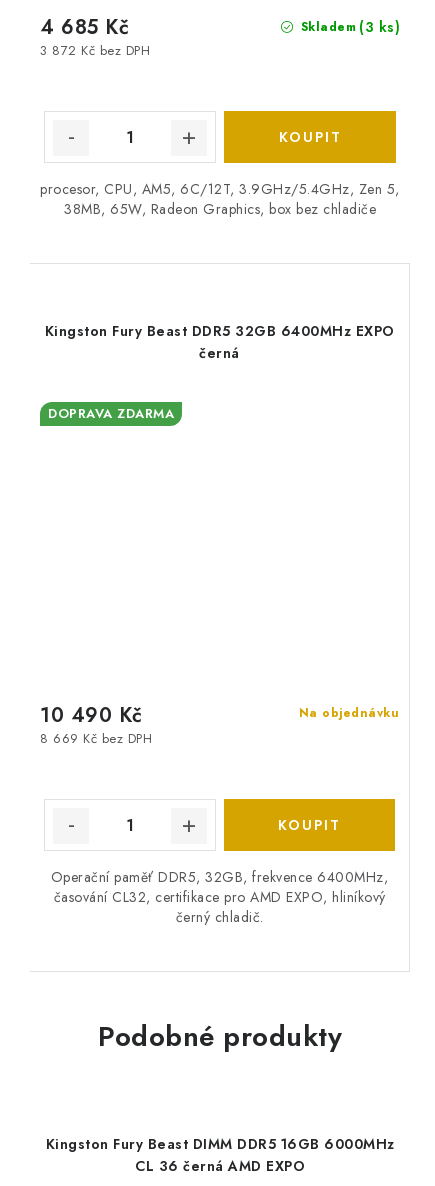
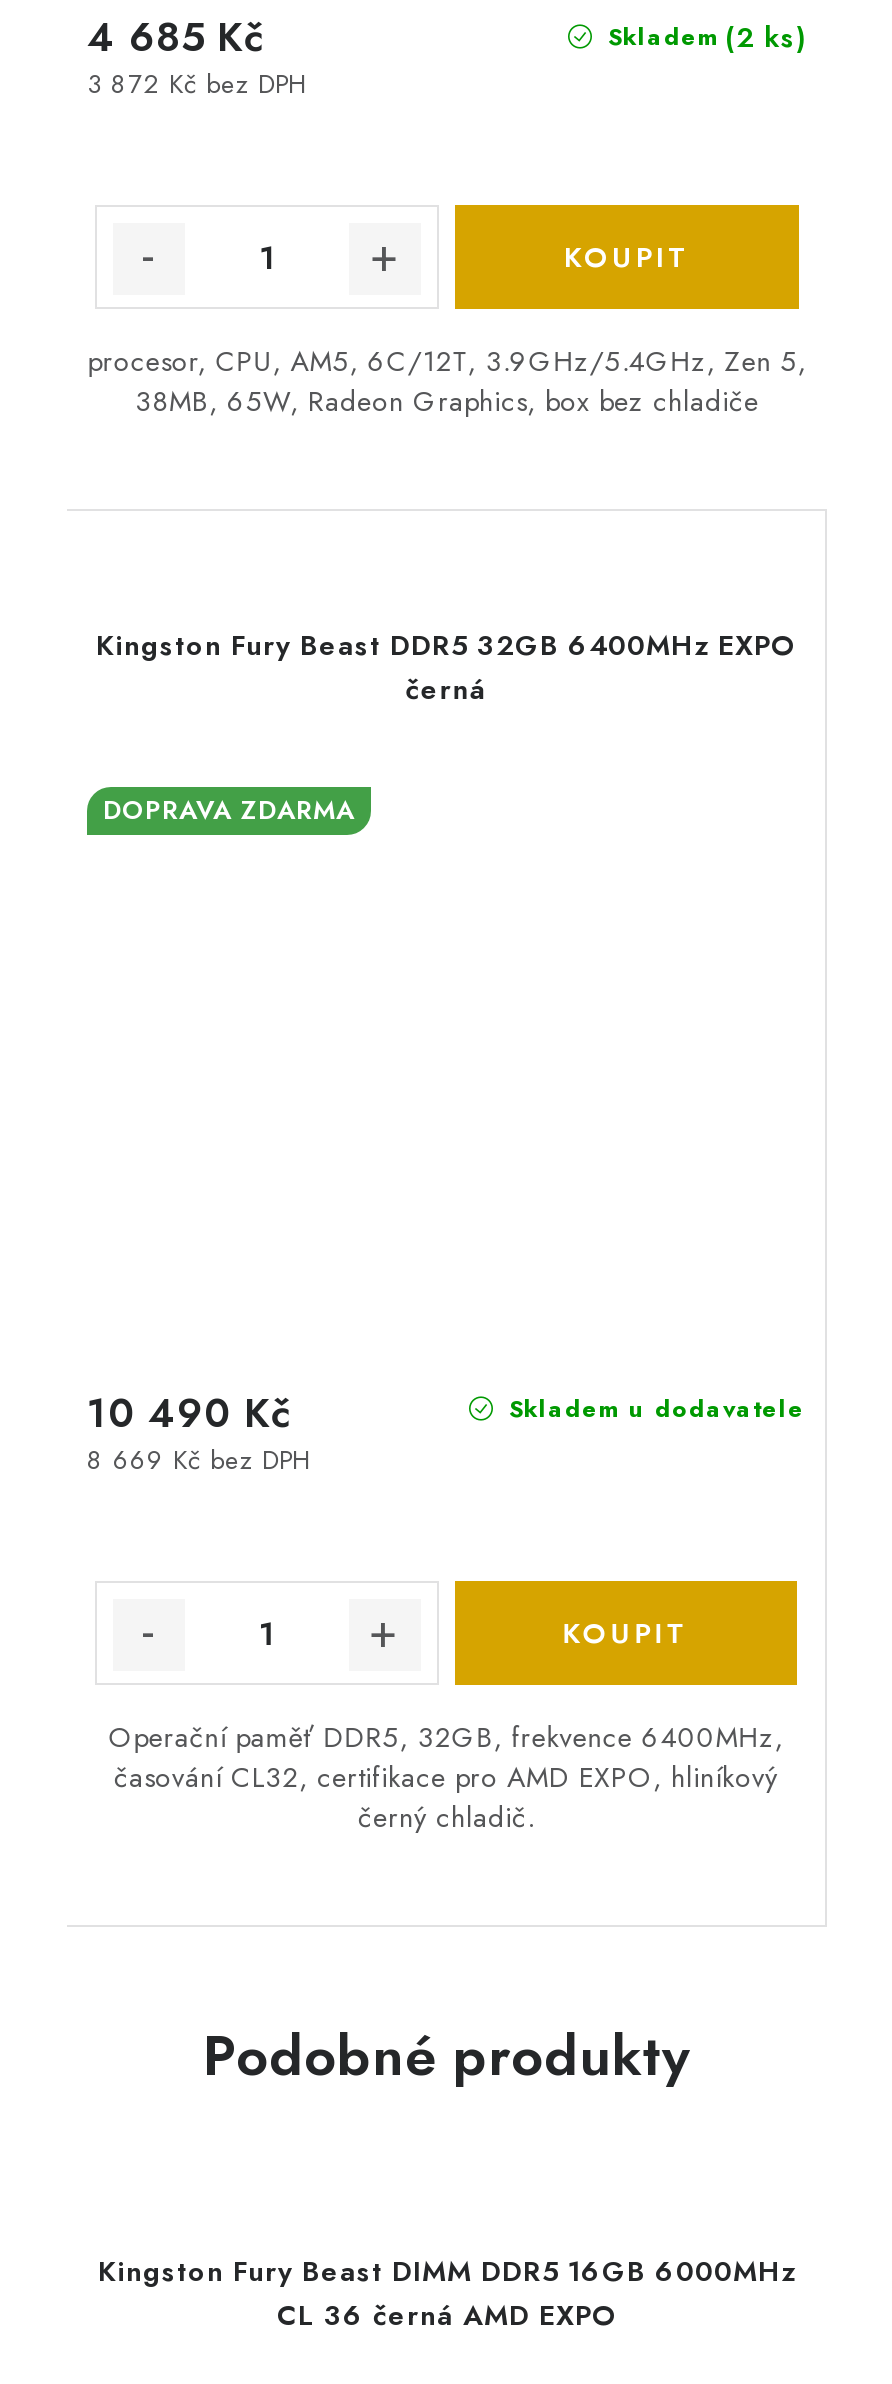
- Skladem (3 ks)
+ Skladem (2 ks)

- Na objednávku
+ Skladem u dodavatele
